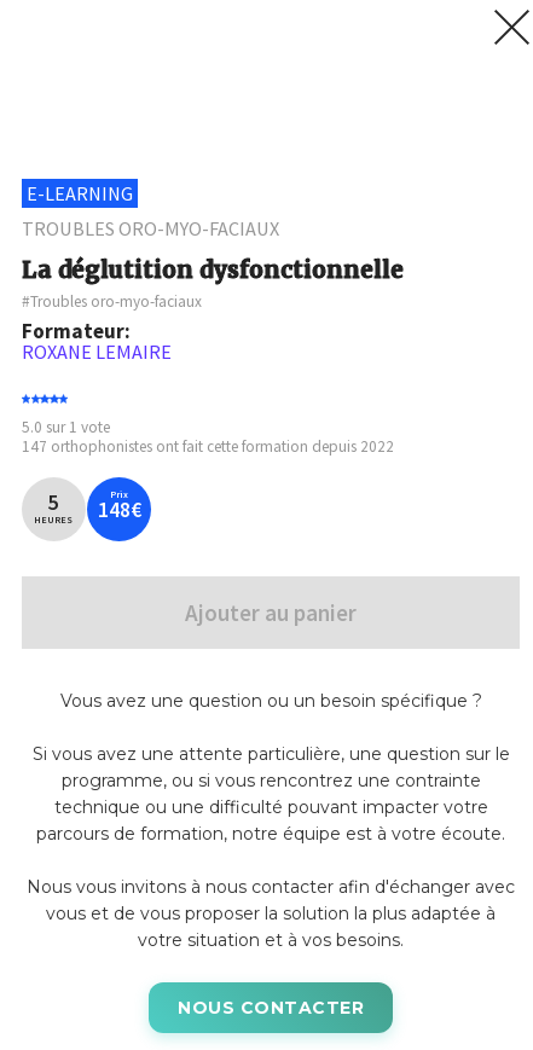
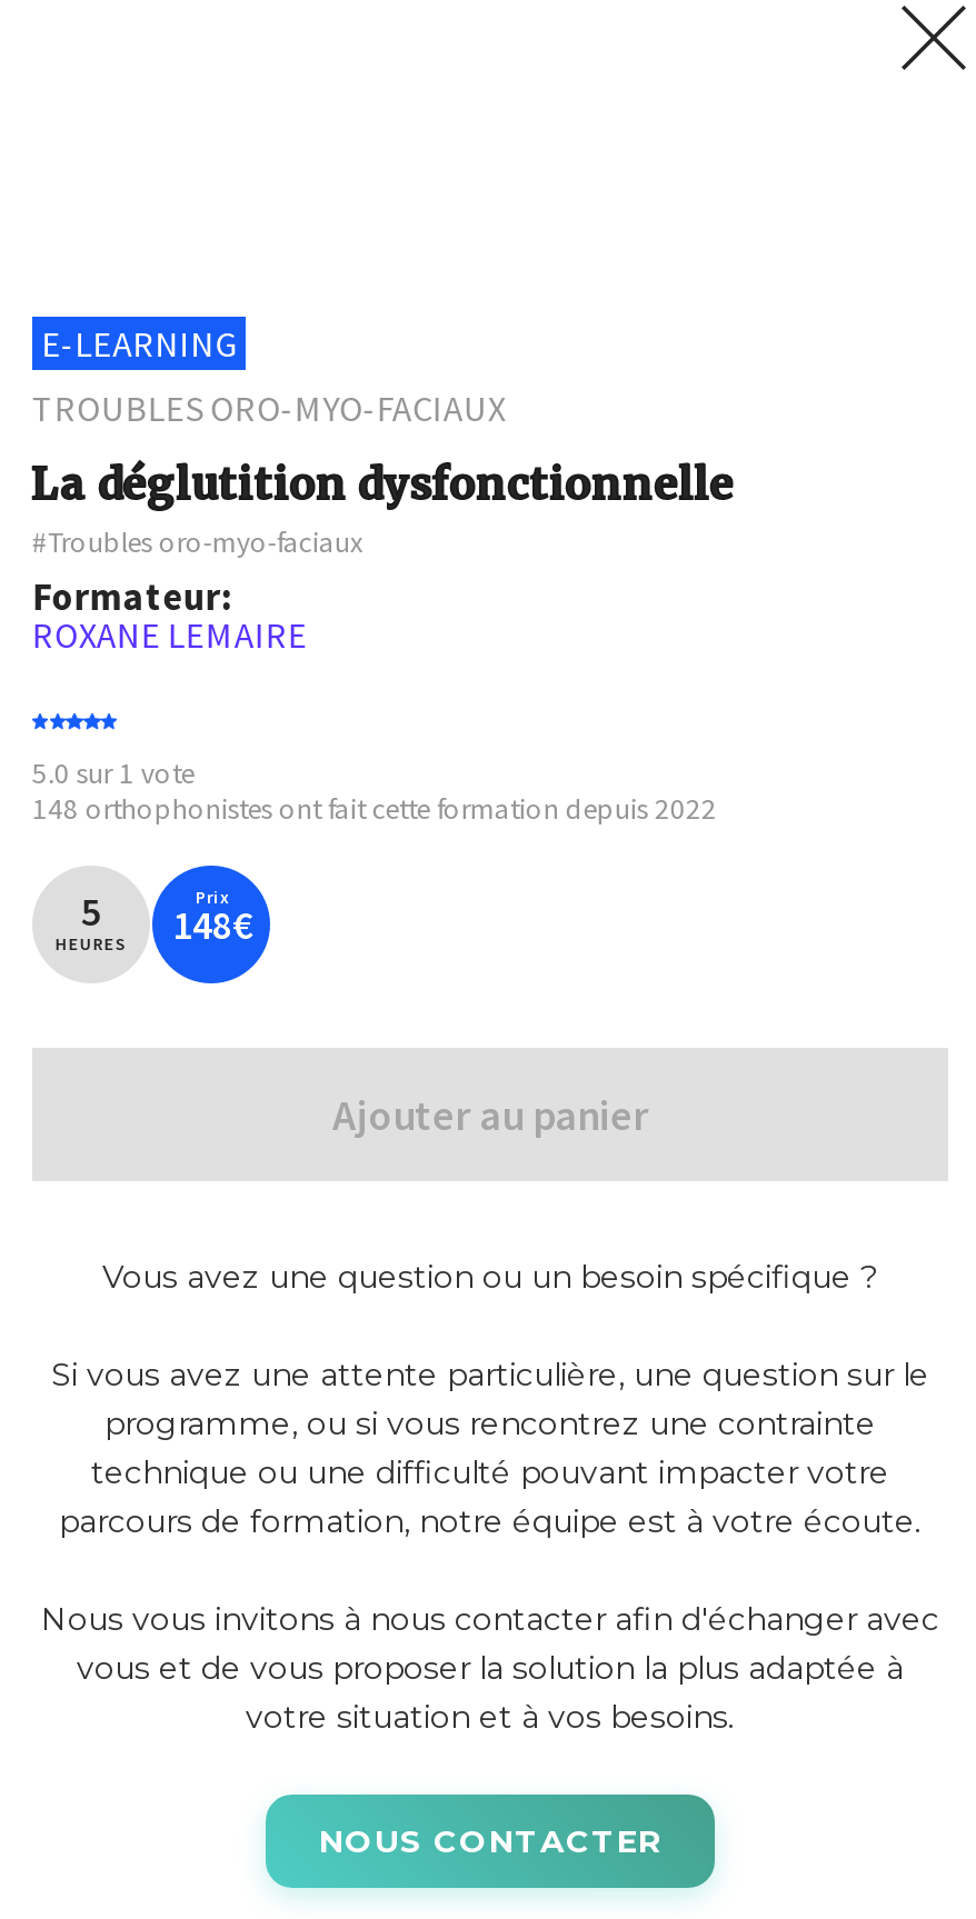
- 147 orthophonistes ont fait cette formation depuis 2022
+ 148 orthophonistes ont fait cette formation depuis 2022
